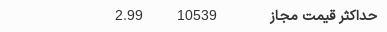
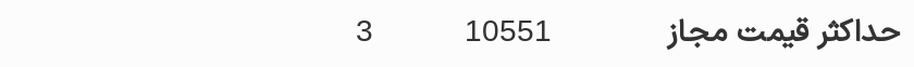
- 2.99
+ 3

- 10539
+ 10551
